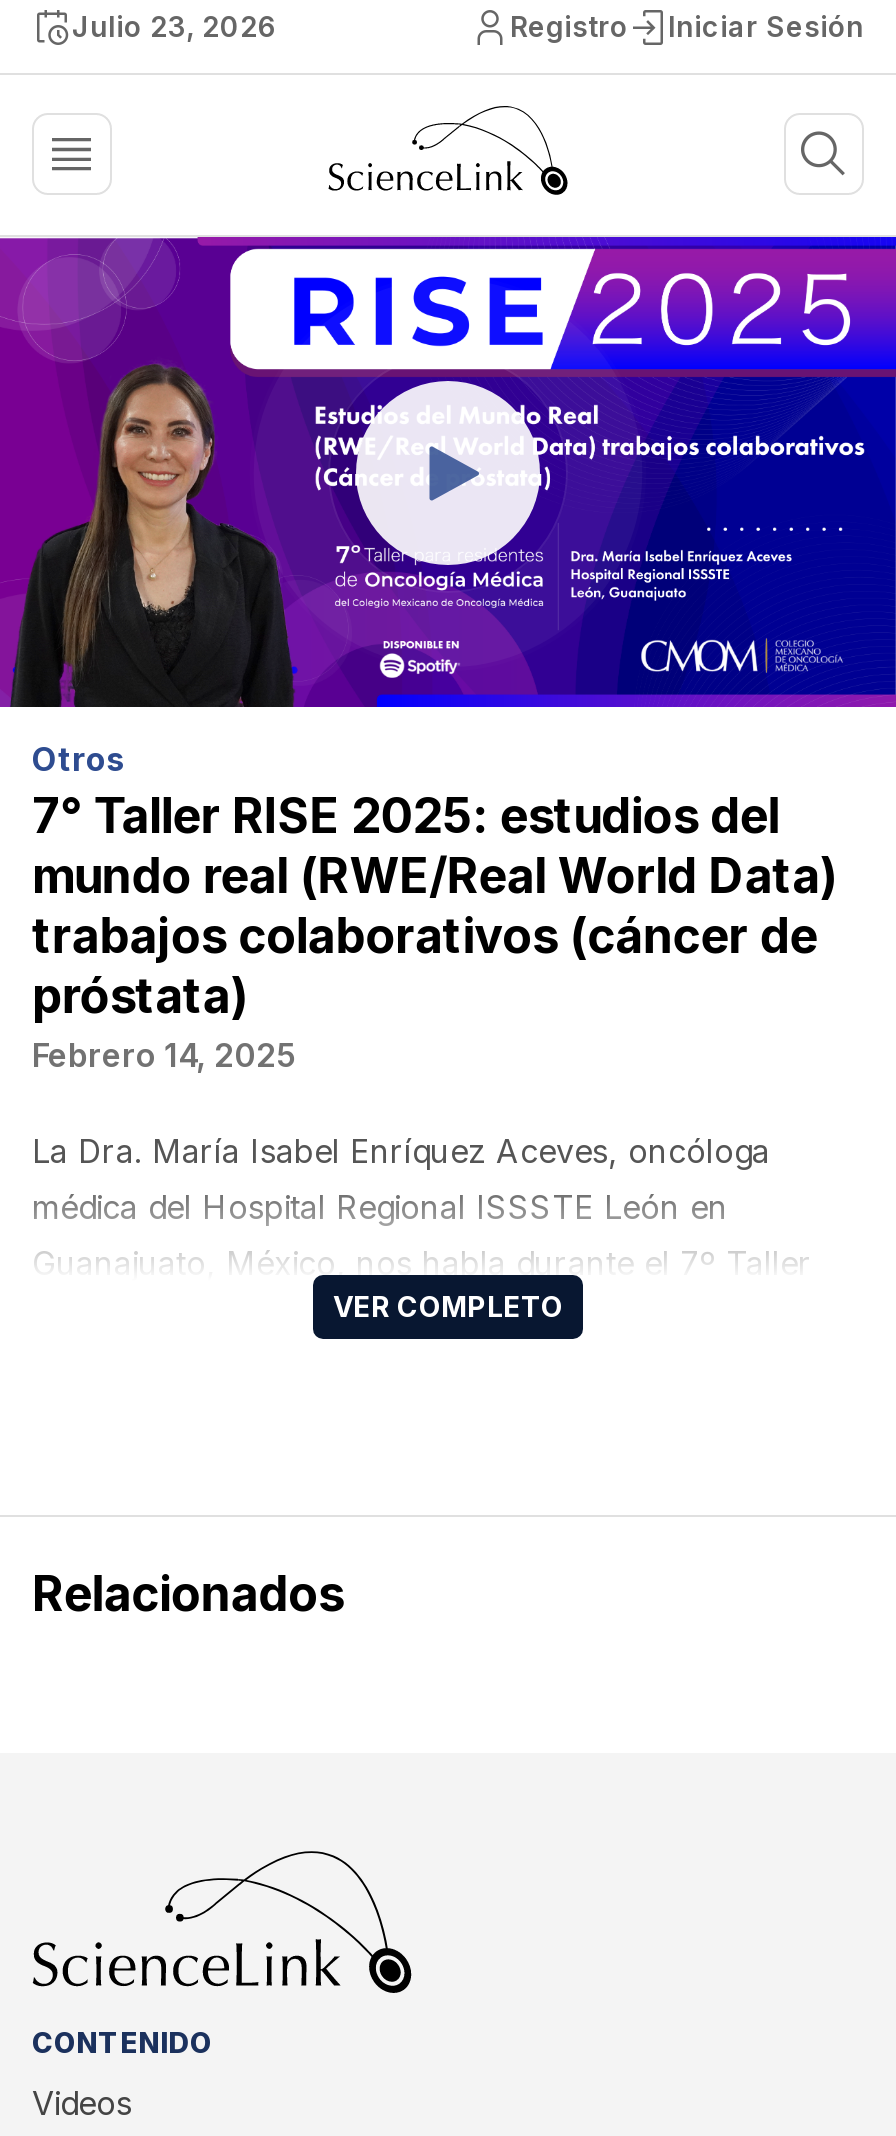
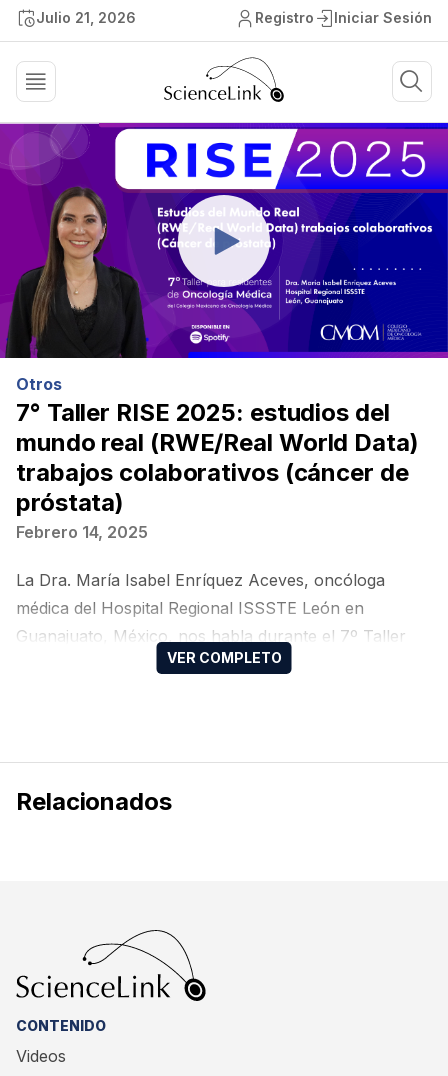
- Julio 23, 2026
+ Julio 21, 2026
